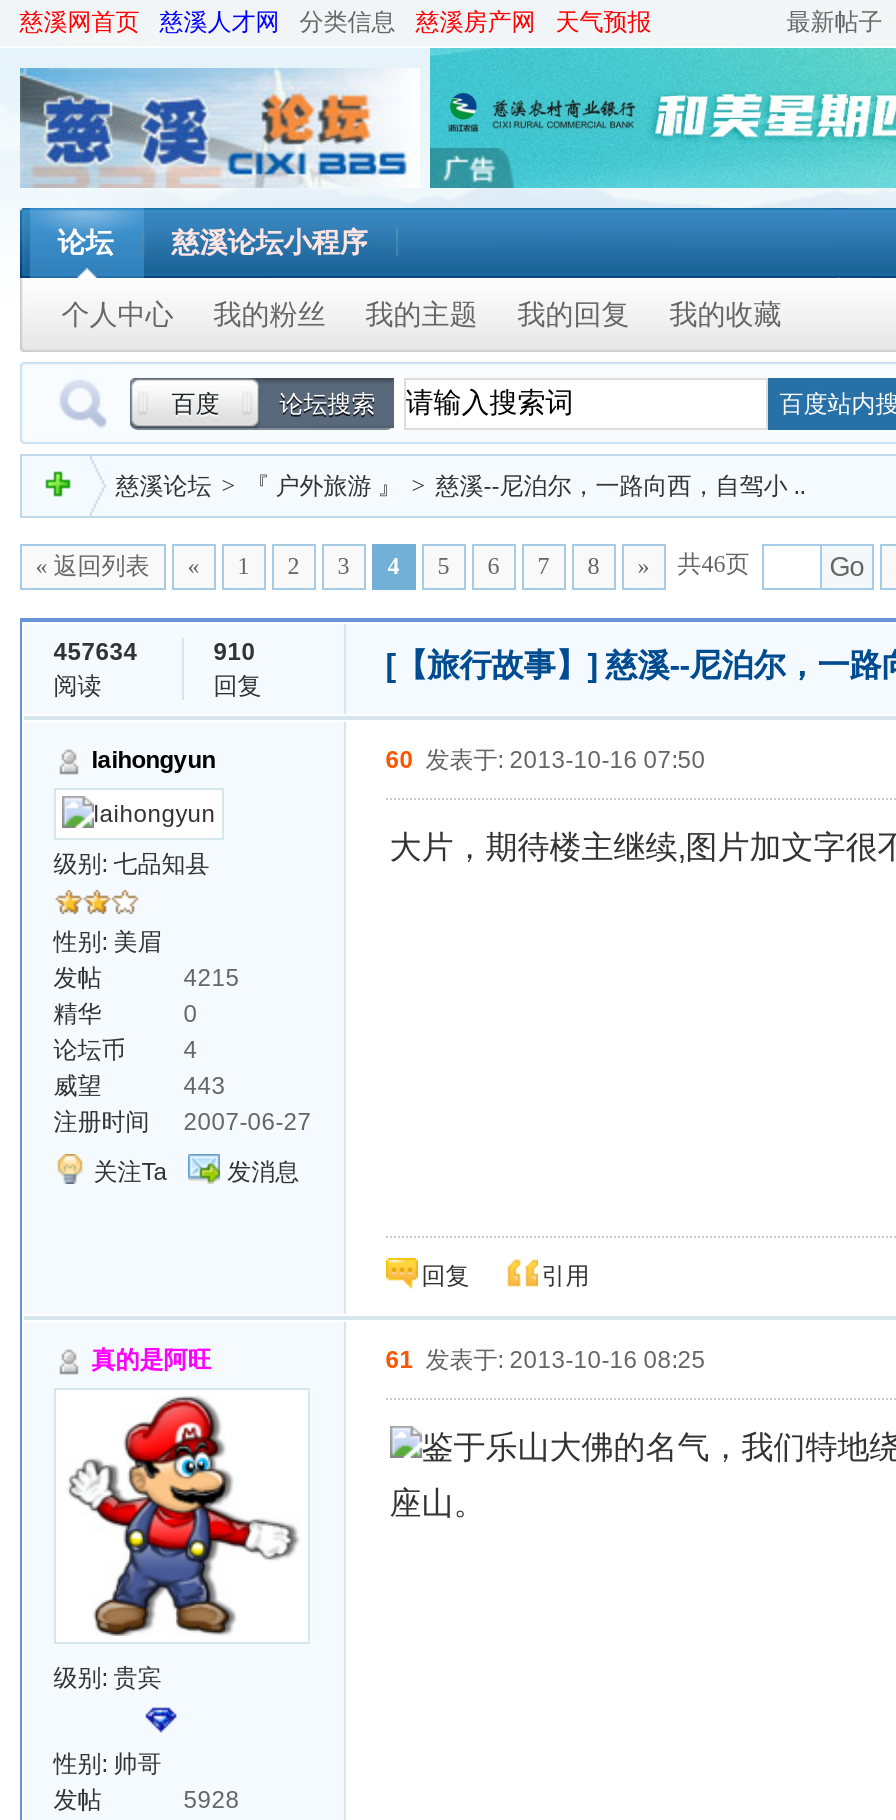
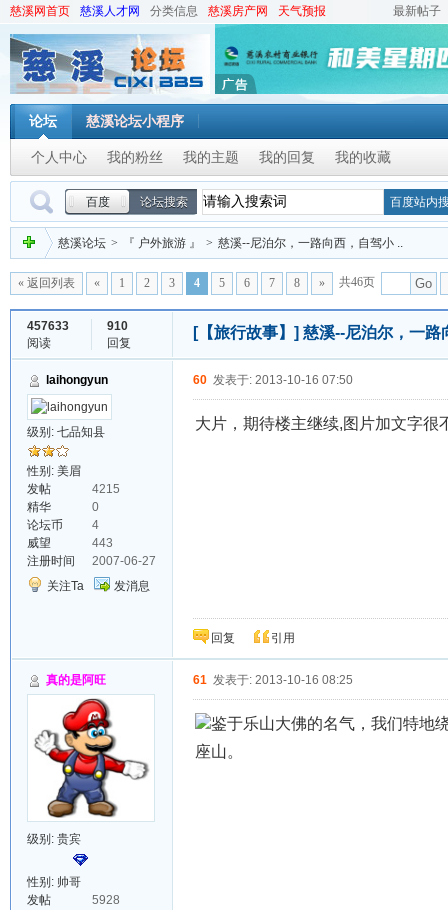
- 457634
+ 457633
